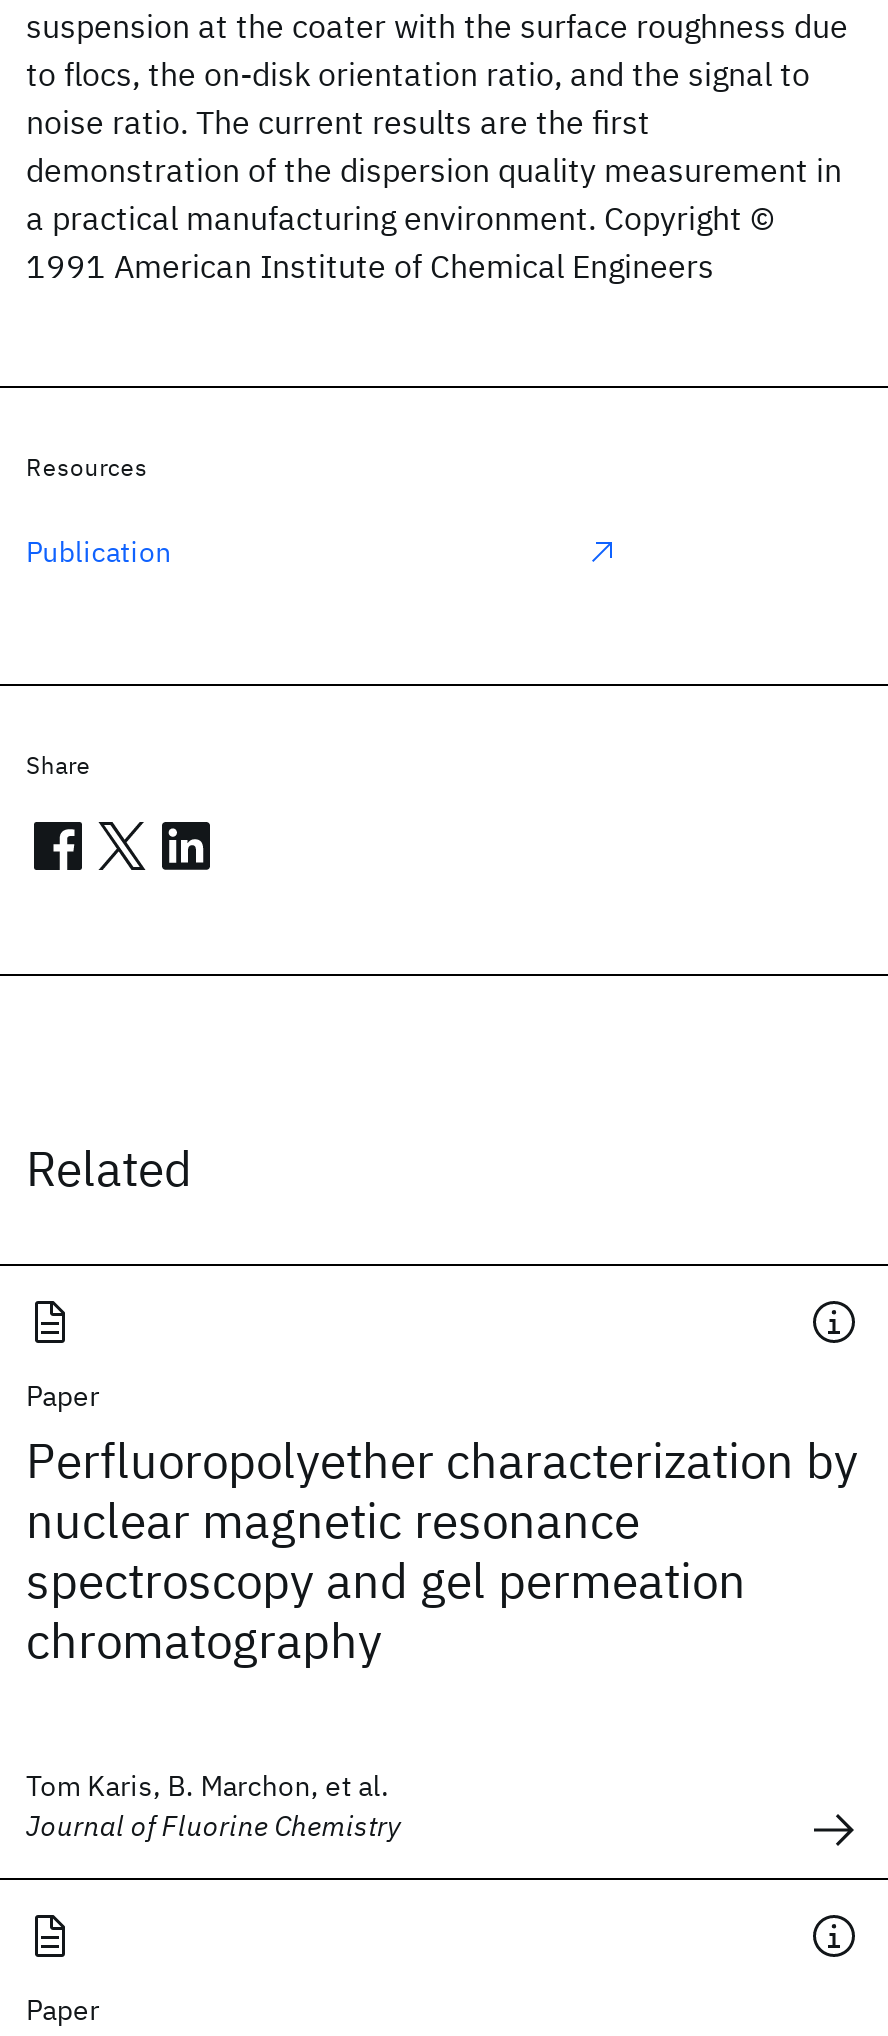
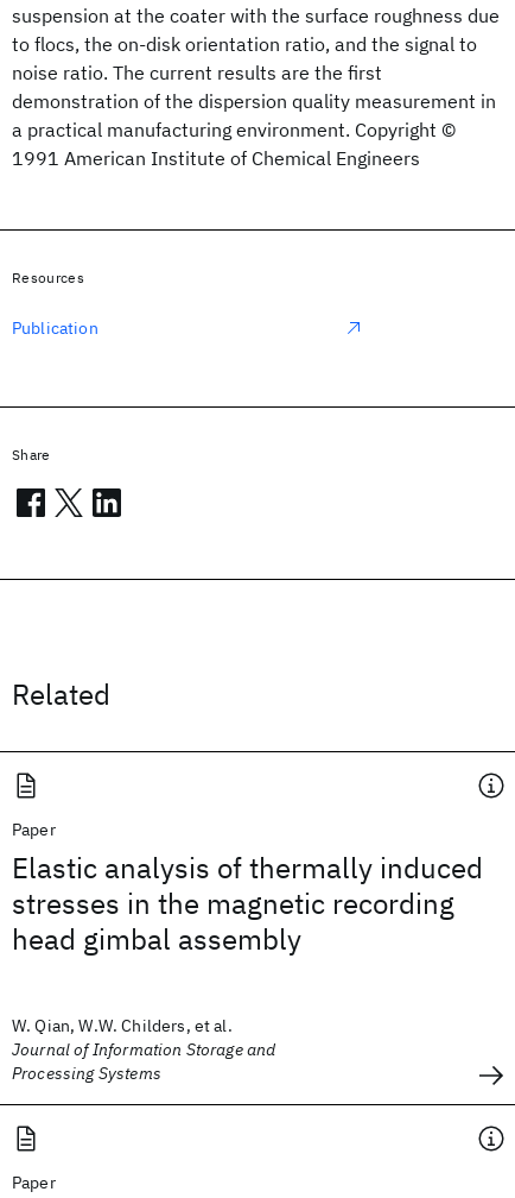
- Perfluoropolyether characterization by
- nuclear magnetic resonance
- spectroscopy and gel permeation
- chromatography
+ Elastic analysis of thermally induced
+ stresses in the magnetic recording
+ head gimbal assembly

- Tom Karis, B. Marchon, et al.
- Journal of Fluorine Chemistry
+ W. Qian, W.W. Childers, et al.
+ Journal of Information Storage and
+ Processing Systems
